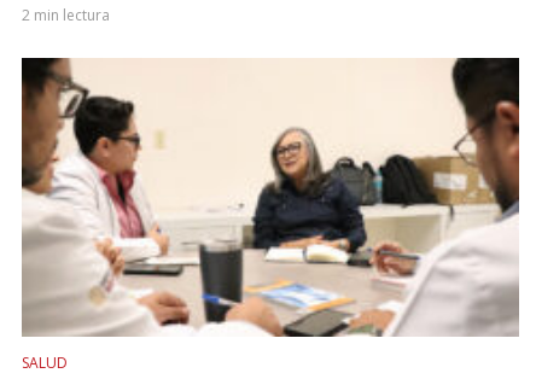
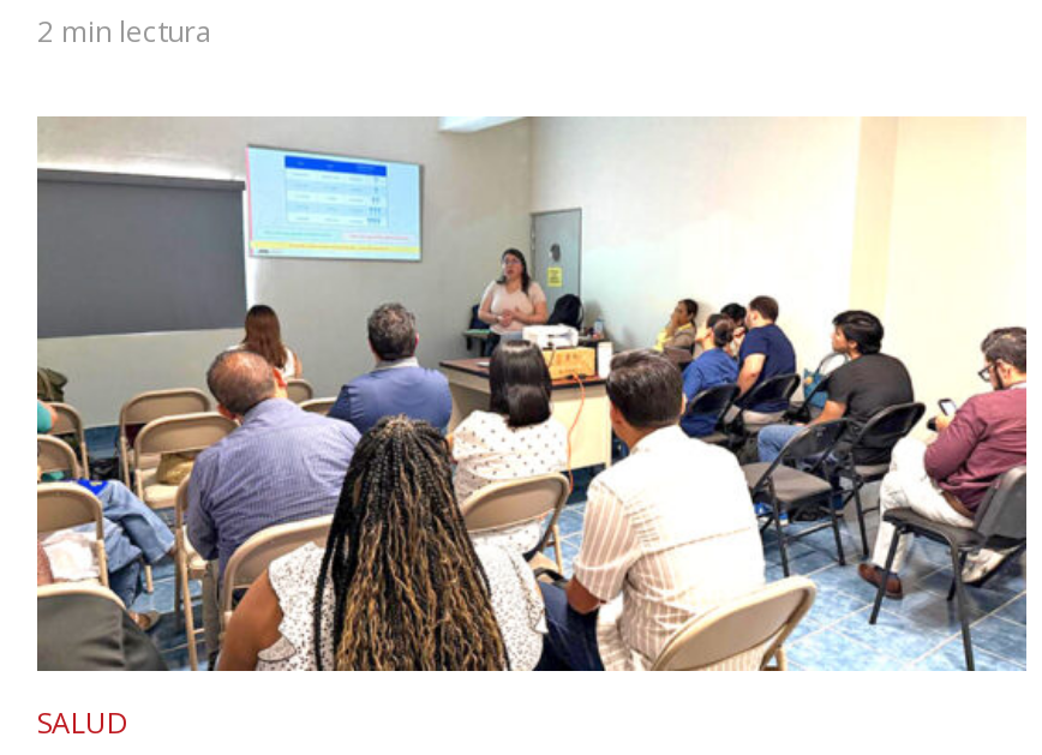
- [image]
+ [image]
